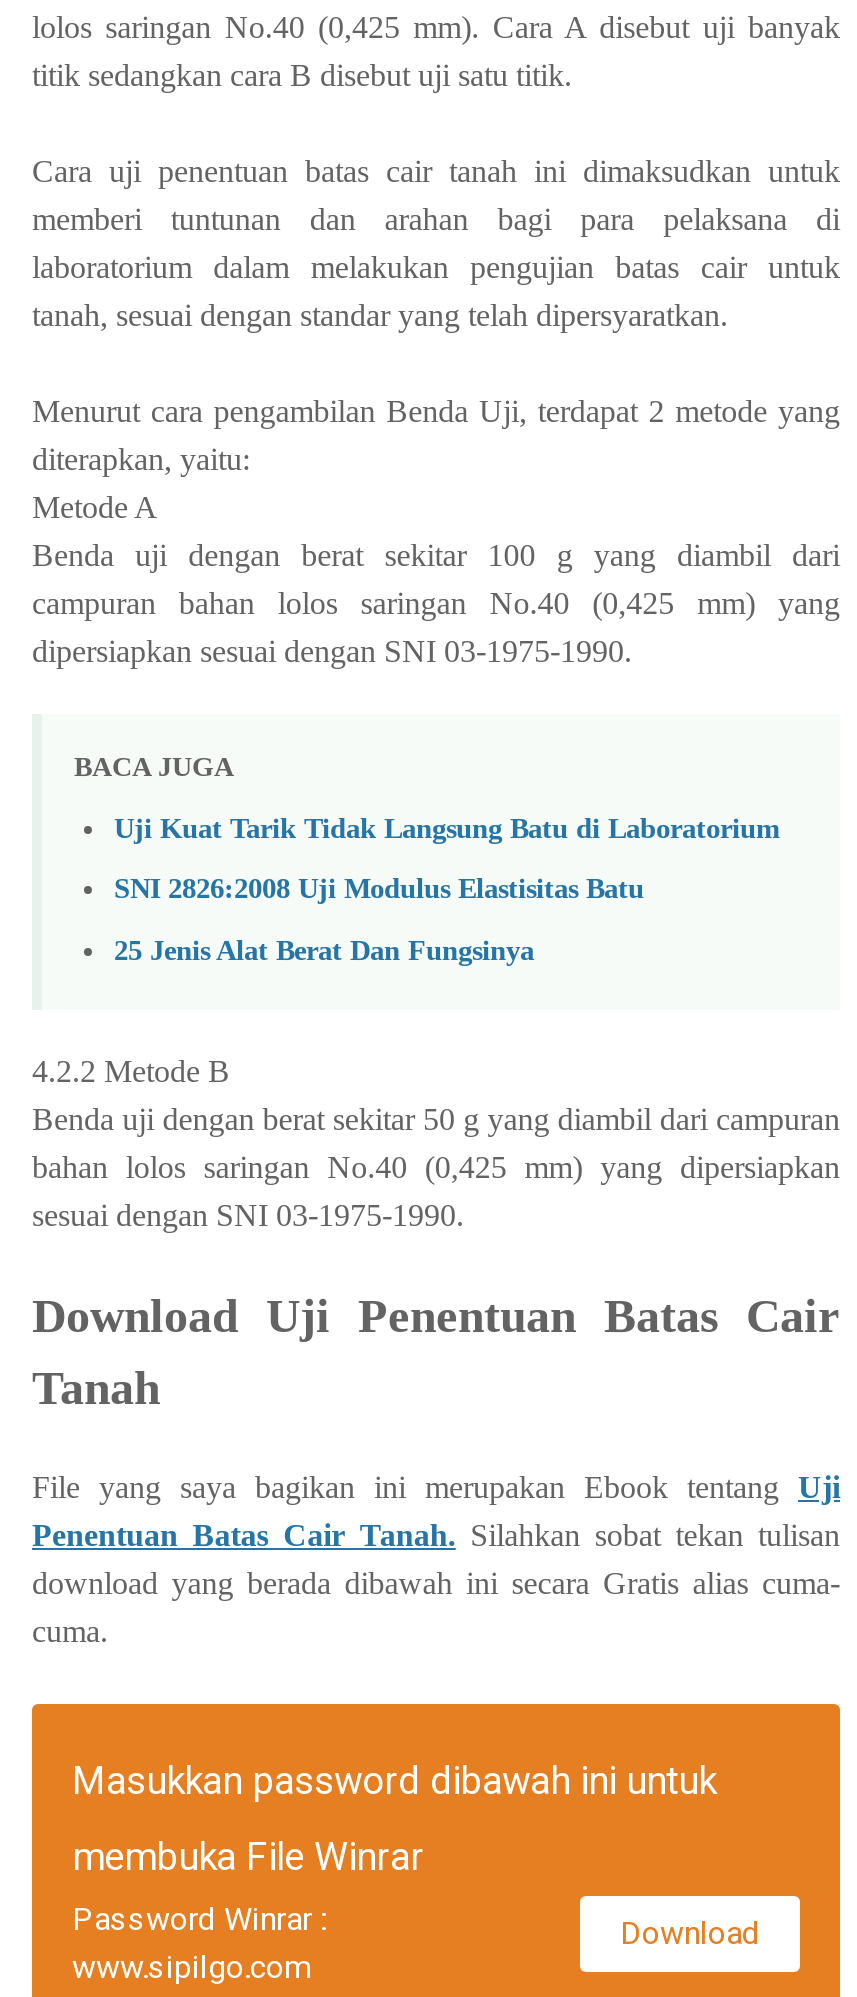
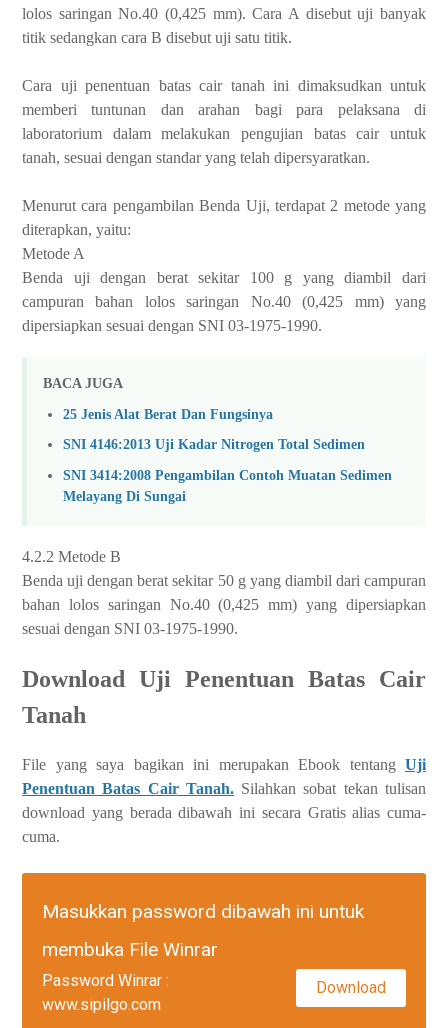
- Uji Kuat Tarik Tidak Langsung Batu di Laboratorium
- SNI 2826:2008 Uji Modulus Elastisitas Batu

moved up: 25 Jenis Alat Berat Dan Fungsinya

+ SNI 4146:2013 Uji Kadar Nitrogen Total Sedimen
+ SNI 3414:2008 Pengambilan Contoh Muatan Sedimen
+ Melayang Di Sungai
